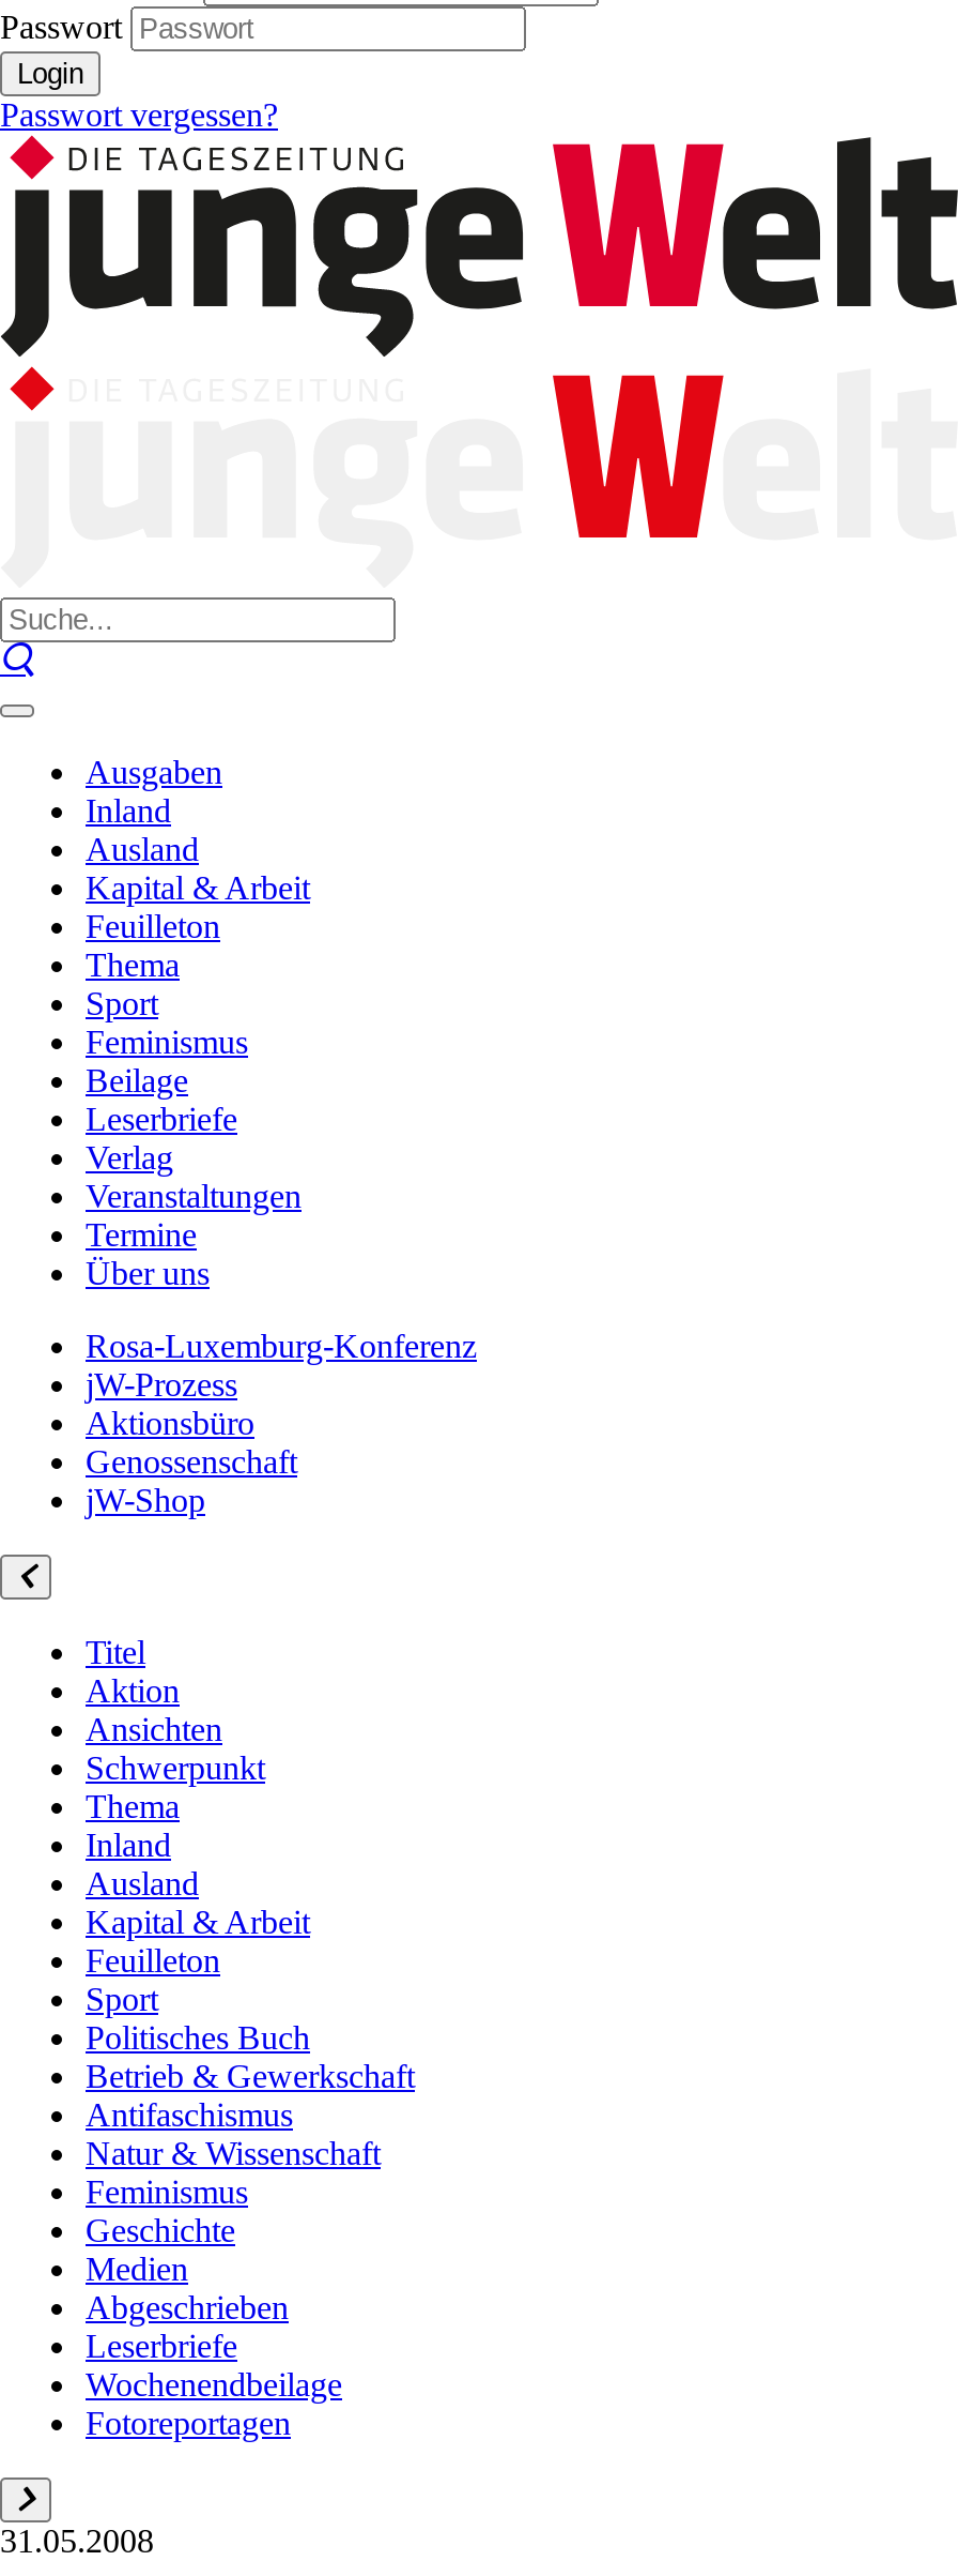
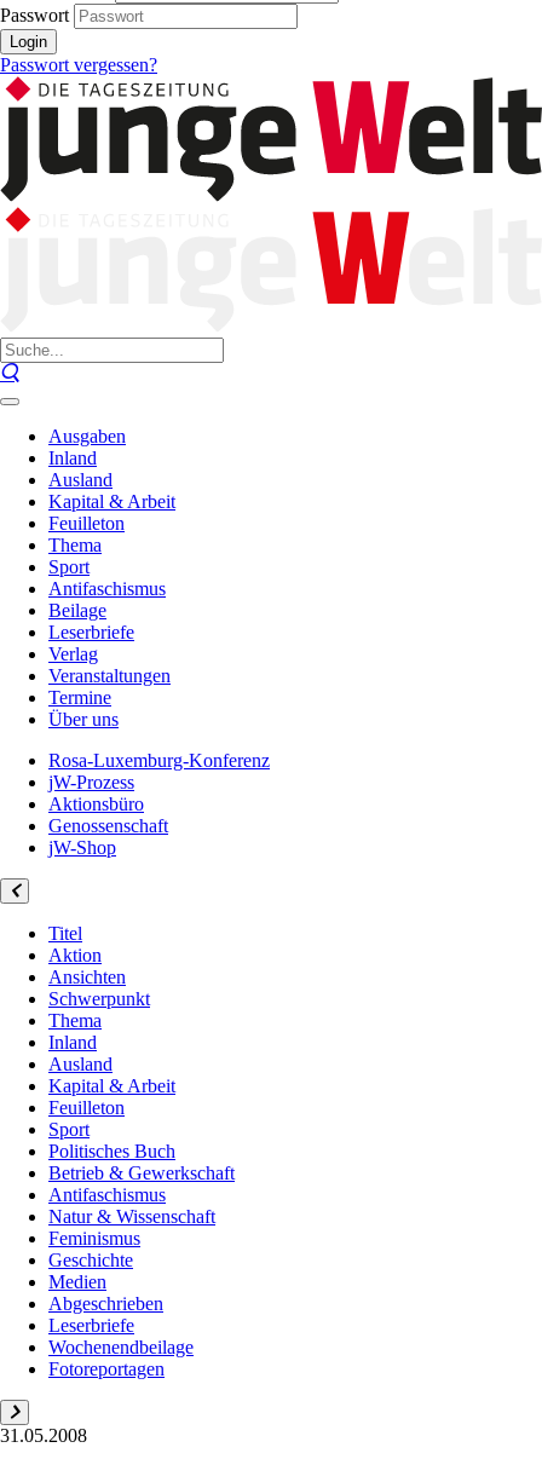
- Feminismus
+ Antifaschismus
